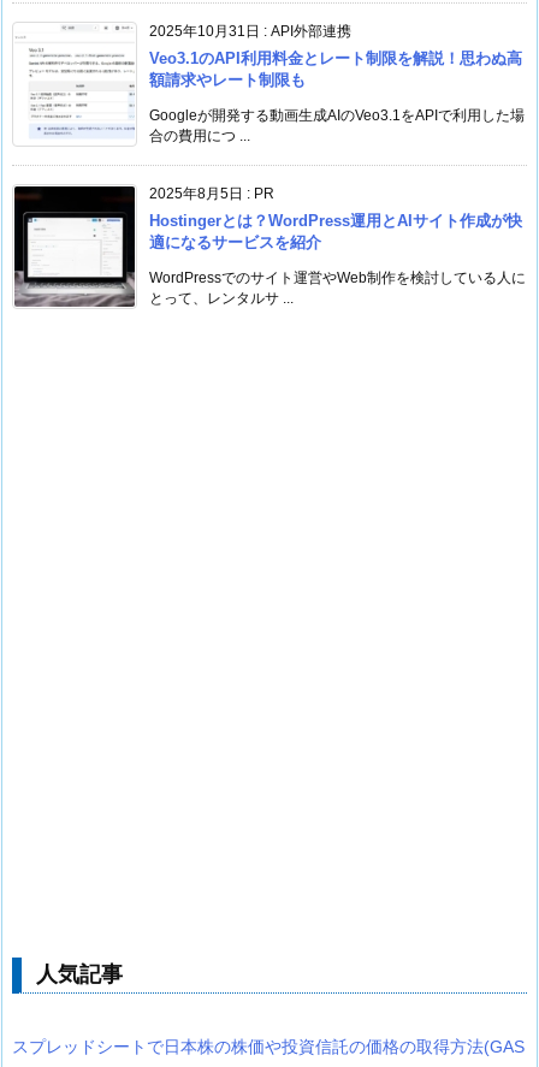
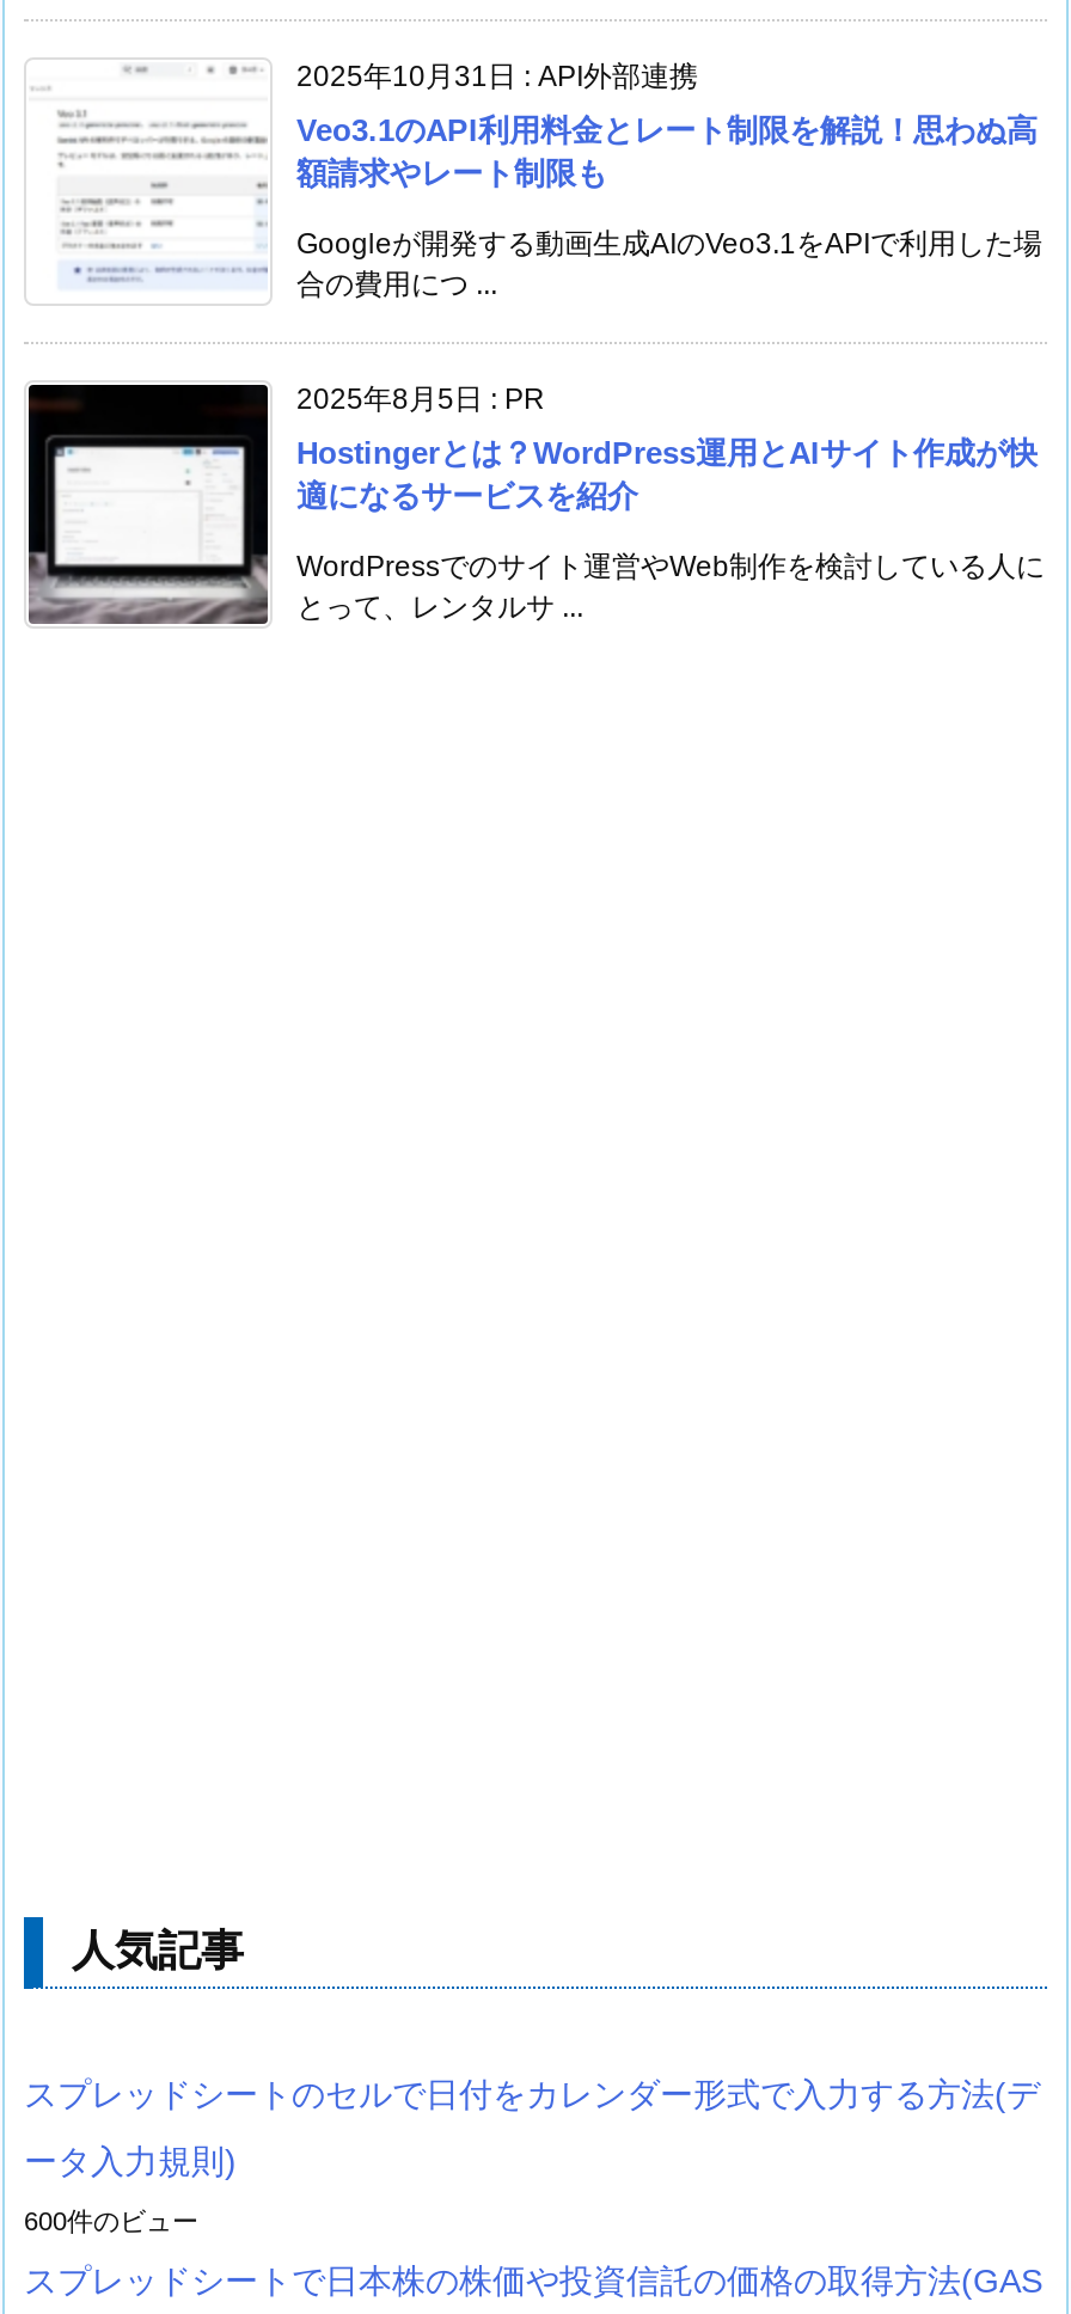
+ スプレッドシートのセルで日付をカレンダー形式で入力する方法(デ
+ ータ入力規則)
+ 600件のビュー
